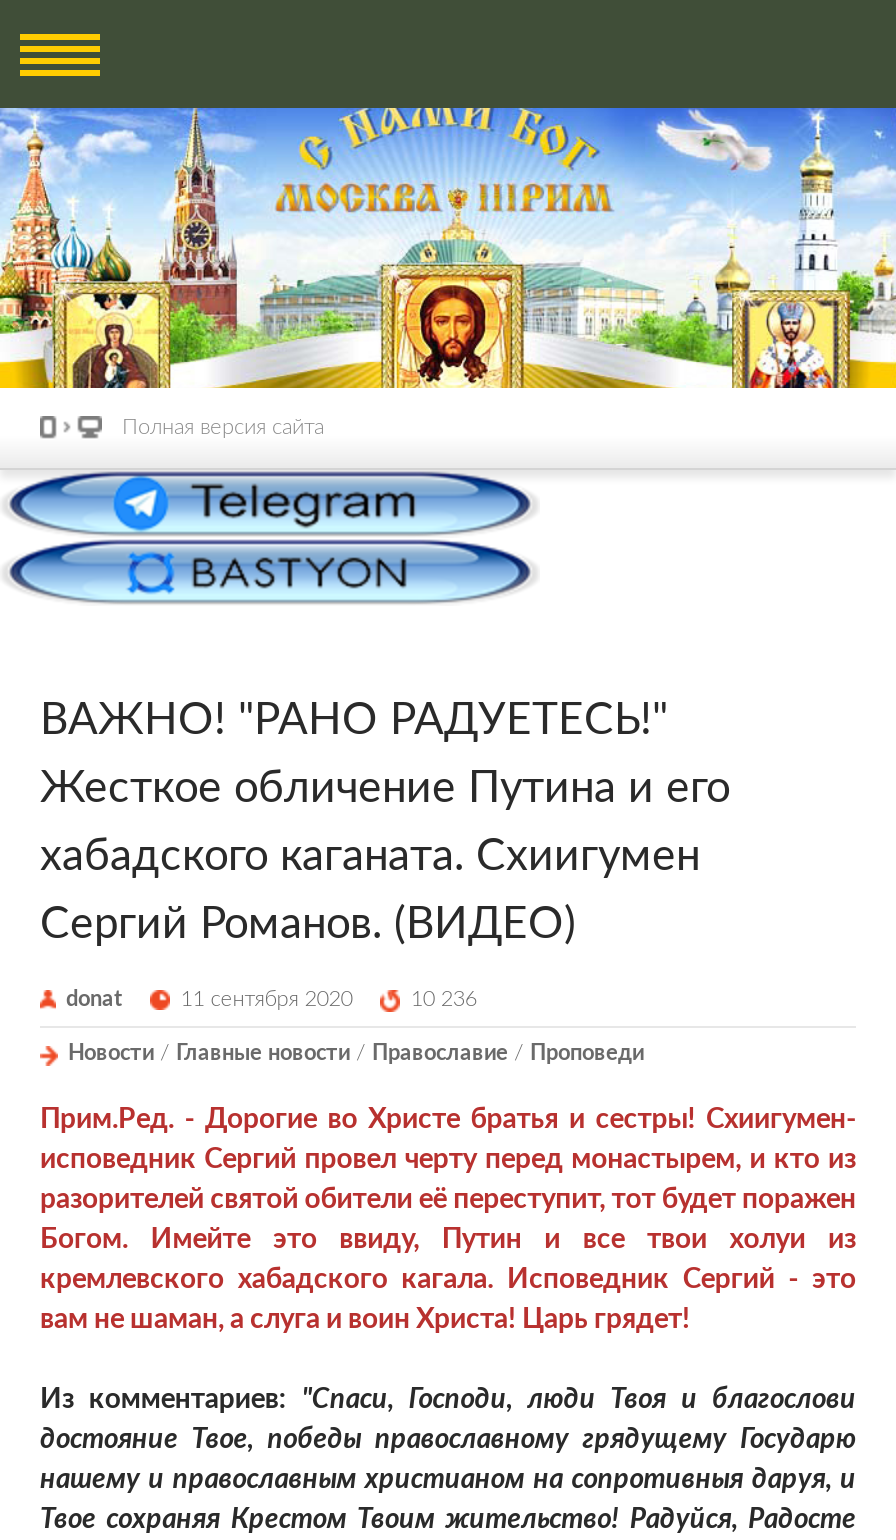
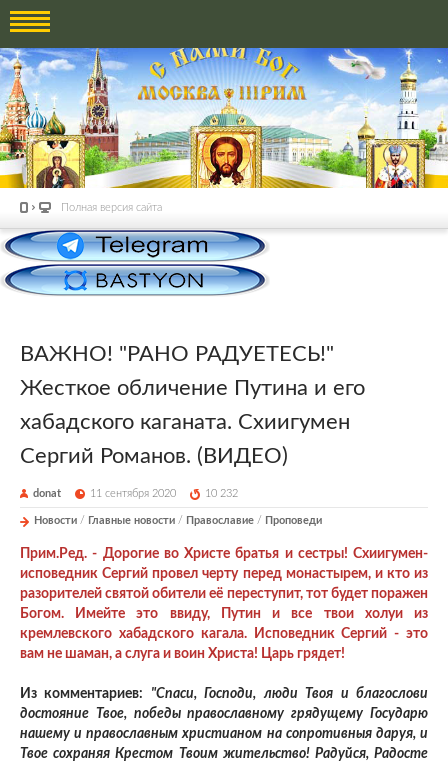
- 10 236
+ 10 232
